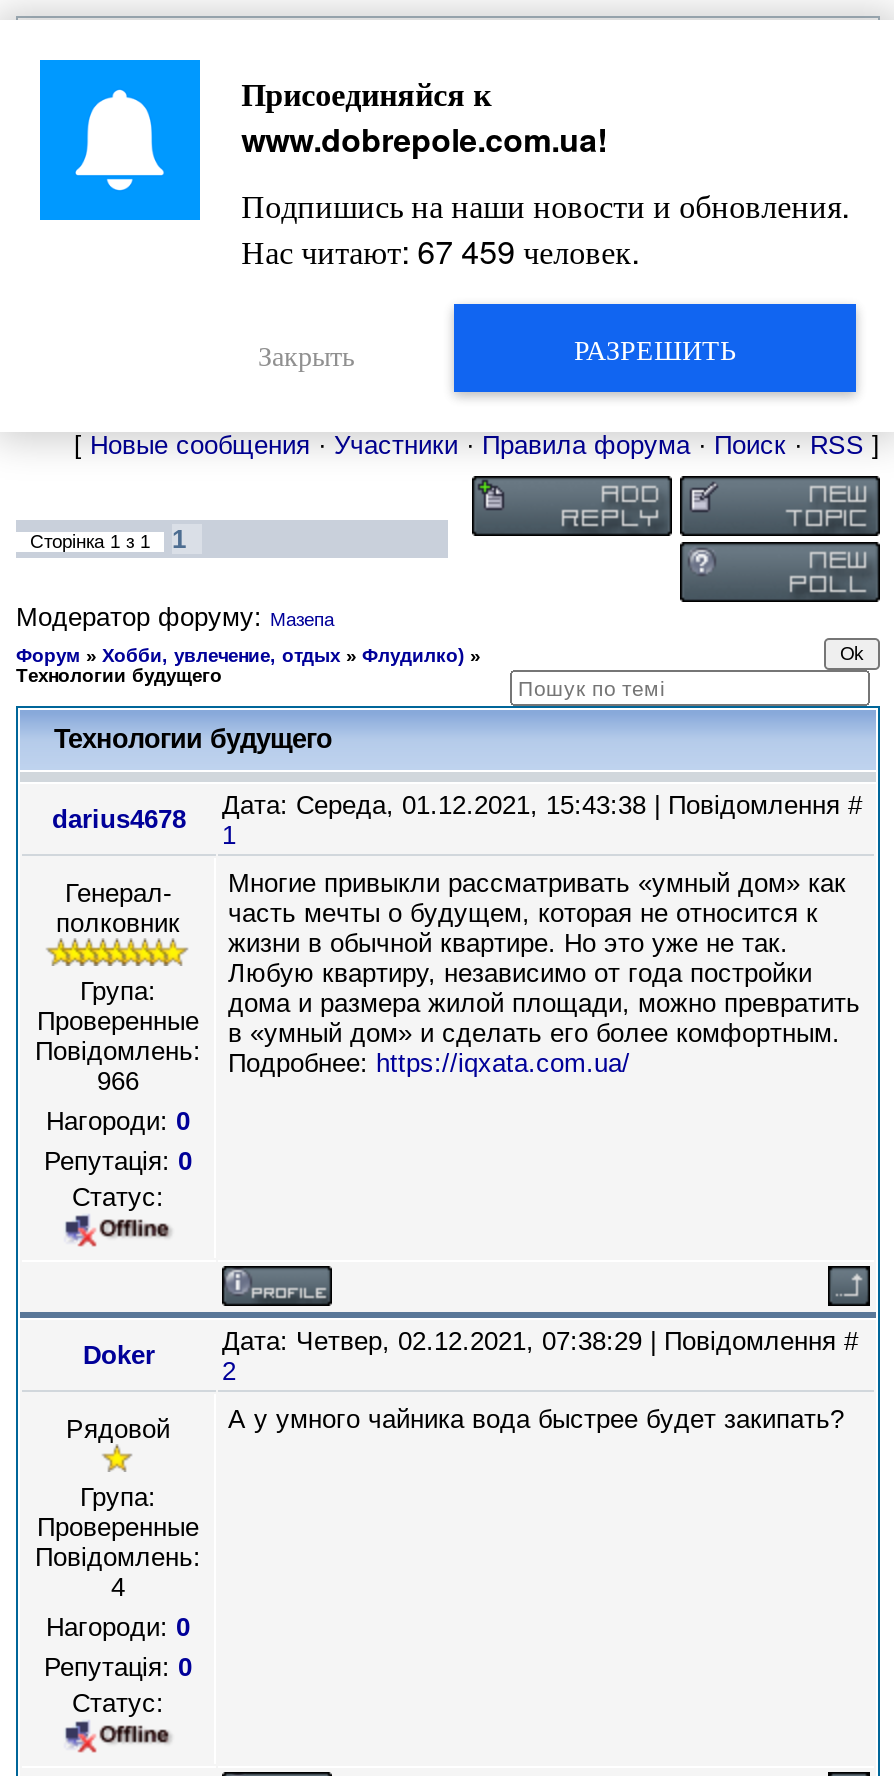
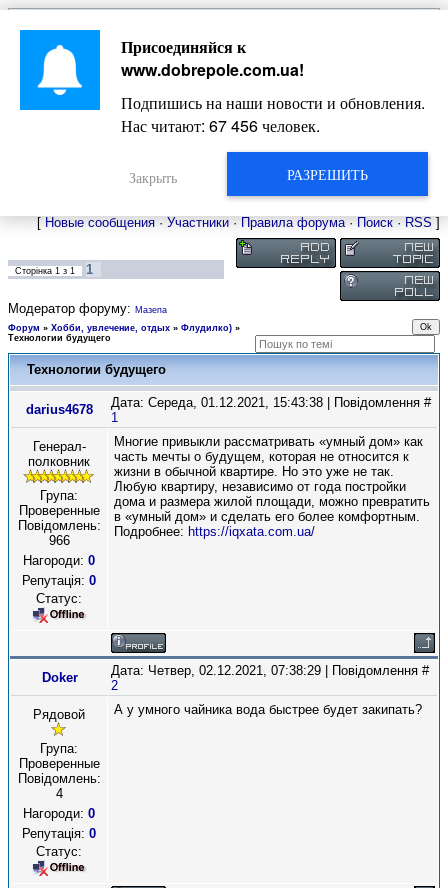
- Нас читают: 67 459 человек.
+ Нас читают: 67 456 человек.
